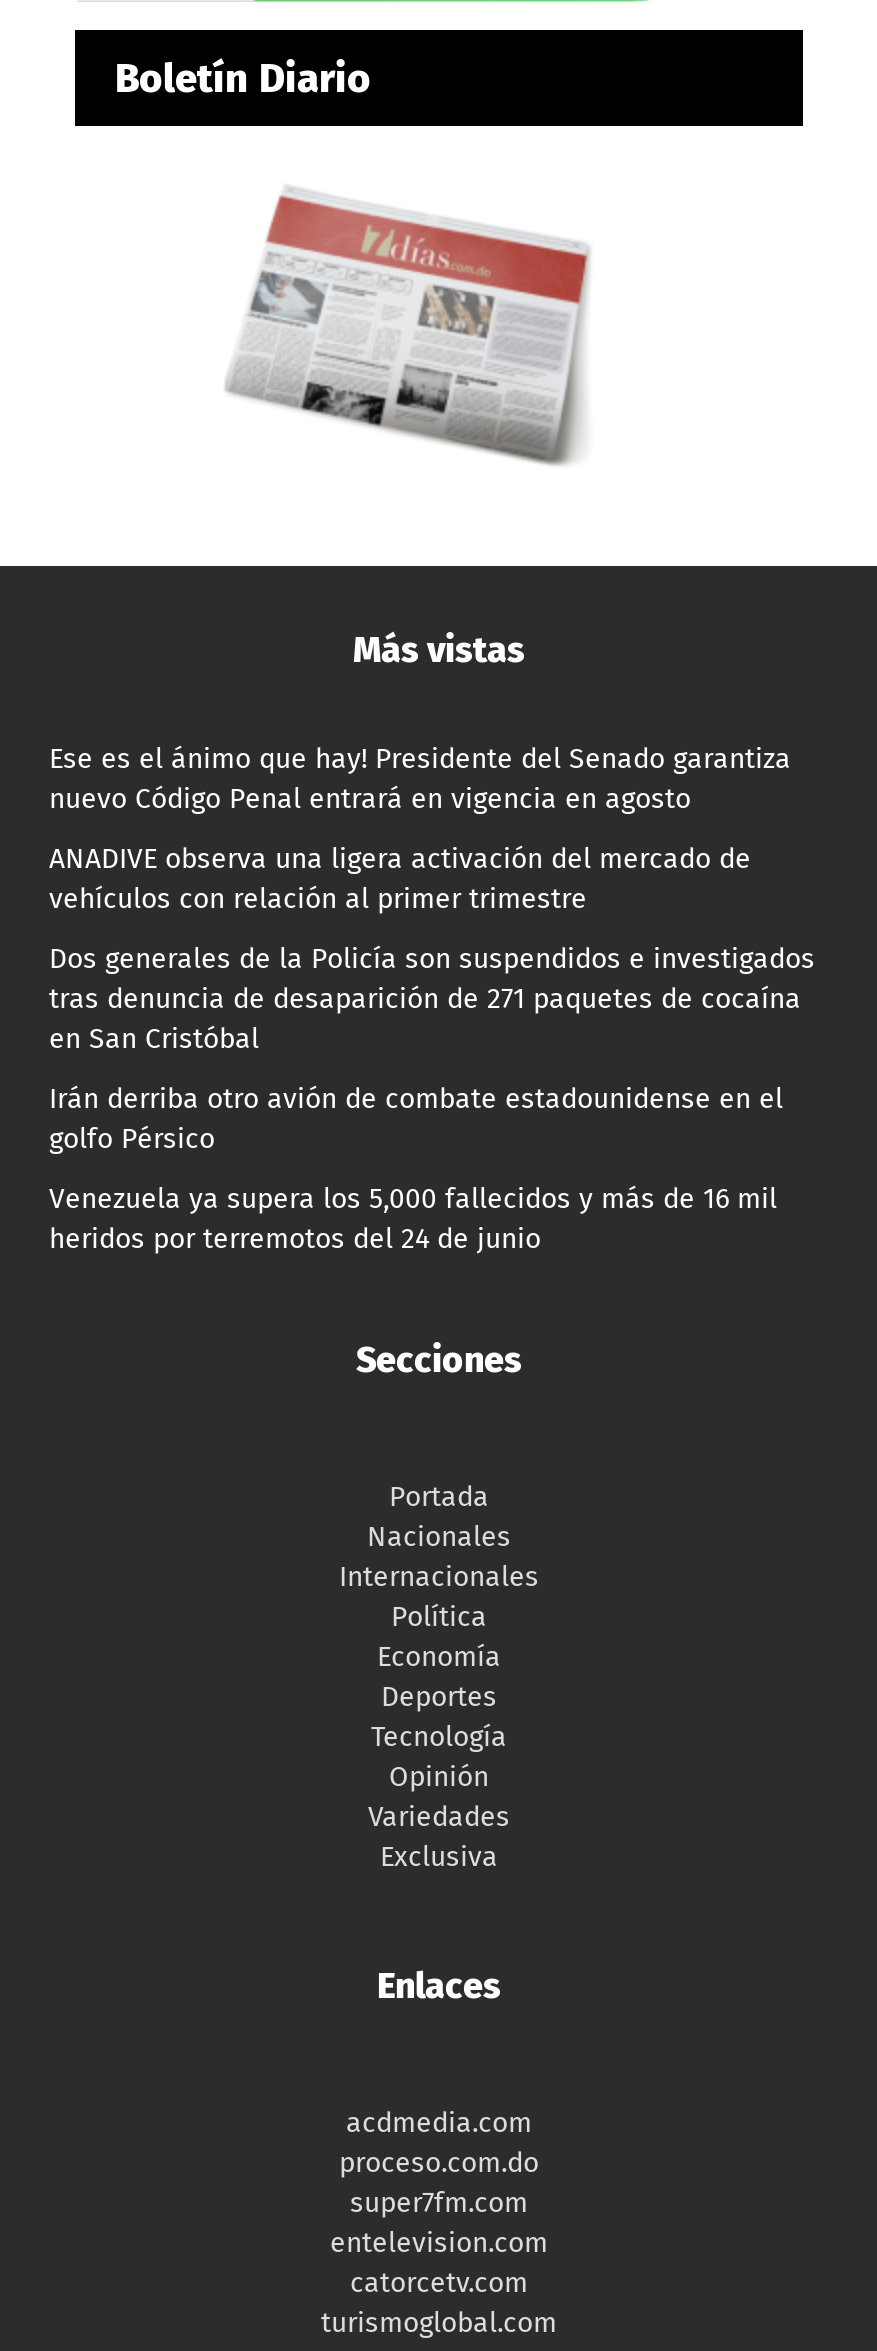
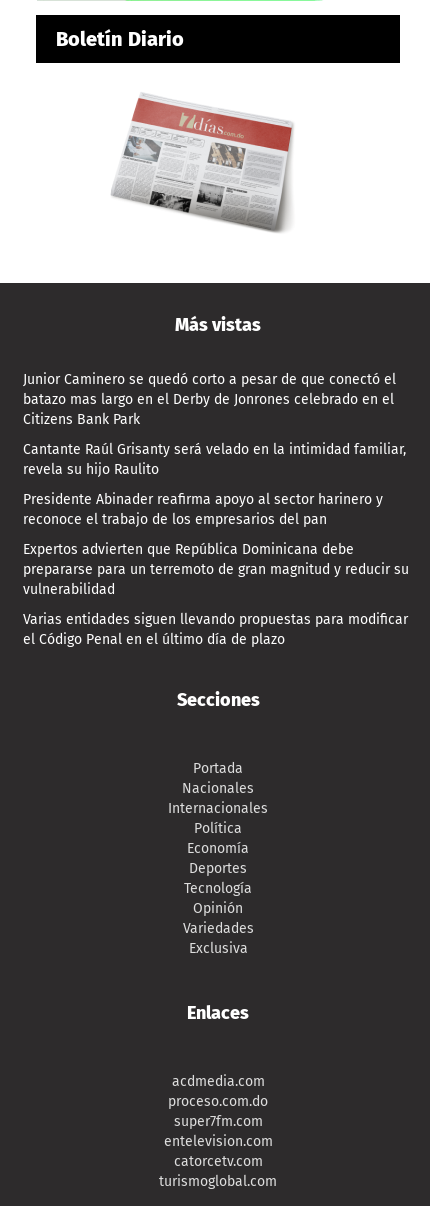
- Ese es el ánimo que hay! Presidente del Senado garantiza
- nuevo Código Penal entrará en vigencia en agosto
+ Junior Caminero se quedó corto a pesar de que conectó el
+ batazo mas largo en el Derby de Jonrones celebrado en el
+ Citizens Bank Park

- ANADIVE observa una ligera activación del mercado de
- vehículos con relación al primer trimestre
+ Cantante Raúl Grisanty será velado en la intimidad familiar,
+ revela su hijo Raulito

- Dos generales de la Policía son suspendidos e investigados
- tras denuncia de desaparición de 271 paquetes de cocaína
- en San Cristóbal
+ Presidente Abinader reafirma apoyo al sector harinero y
+ reconoce el trabajo de los empresarios del pan

- Irán derriba otro avión de combate estadounidense en el
- golfo Pérsico
+ Expertos advierten que República Dominicana debe
+ prepararse para un terremoto de gran magnitud y reducir su
+ vulnerabilidad

- Venezuela ya supera los 5,000 fallecidos y más de 16 mil
- heridos por terremotos del 24 de junio
+ Varias entidades siguen llevando propuestas para modificar
+ el Código Penal en el último día de plazo
